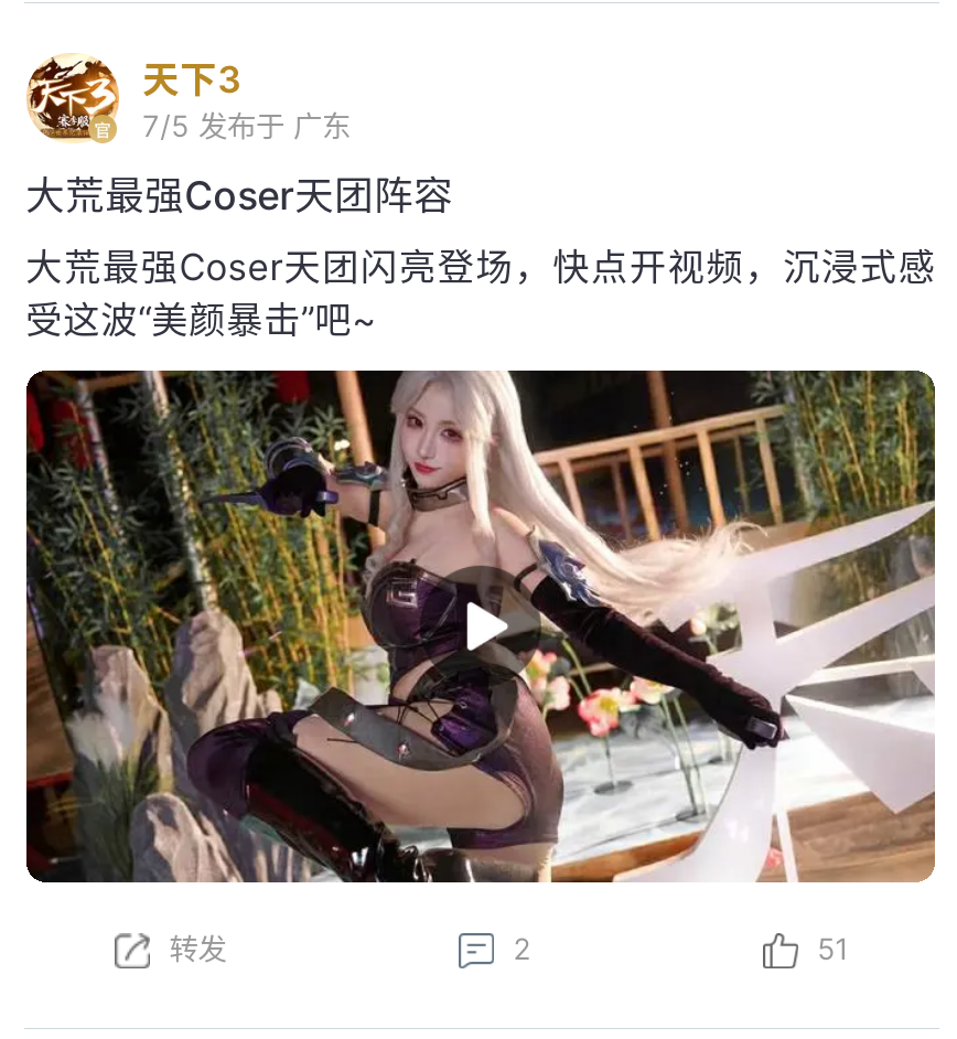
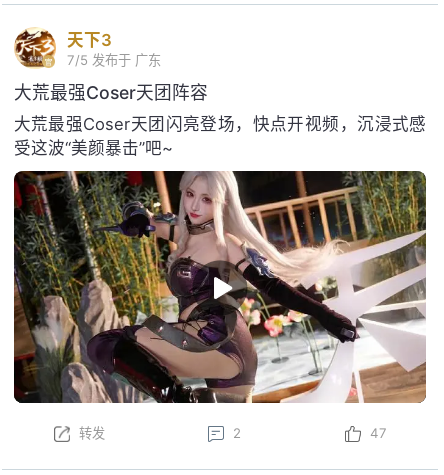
- 51
+ 47
